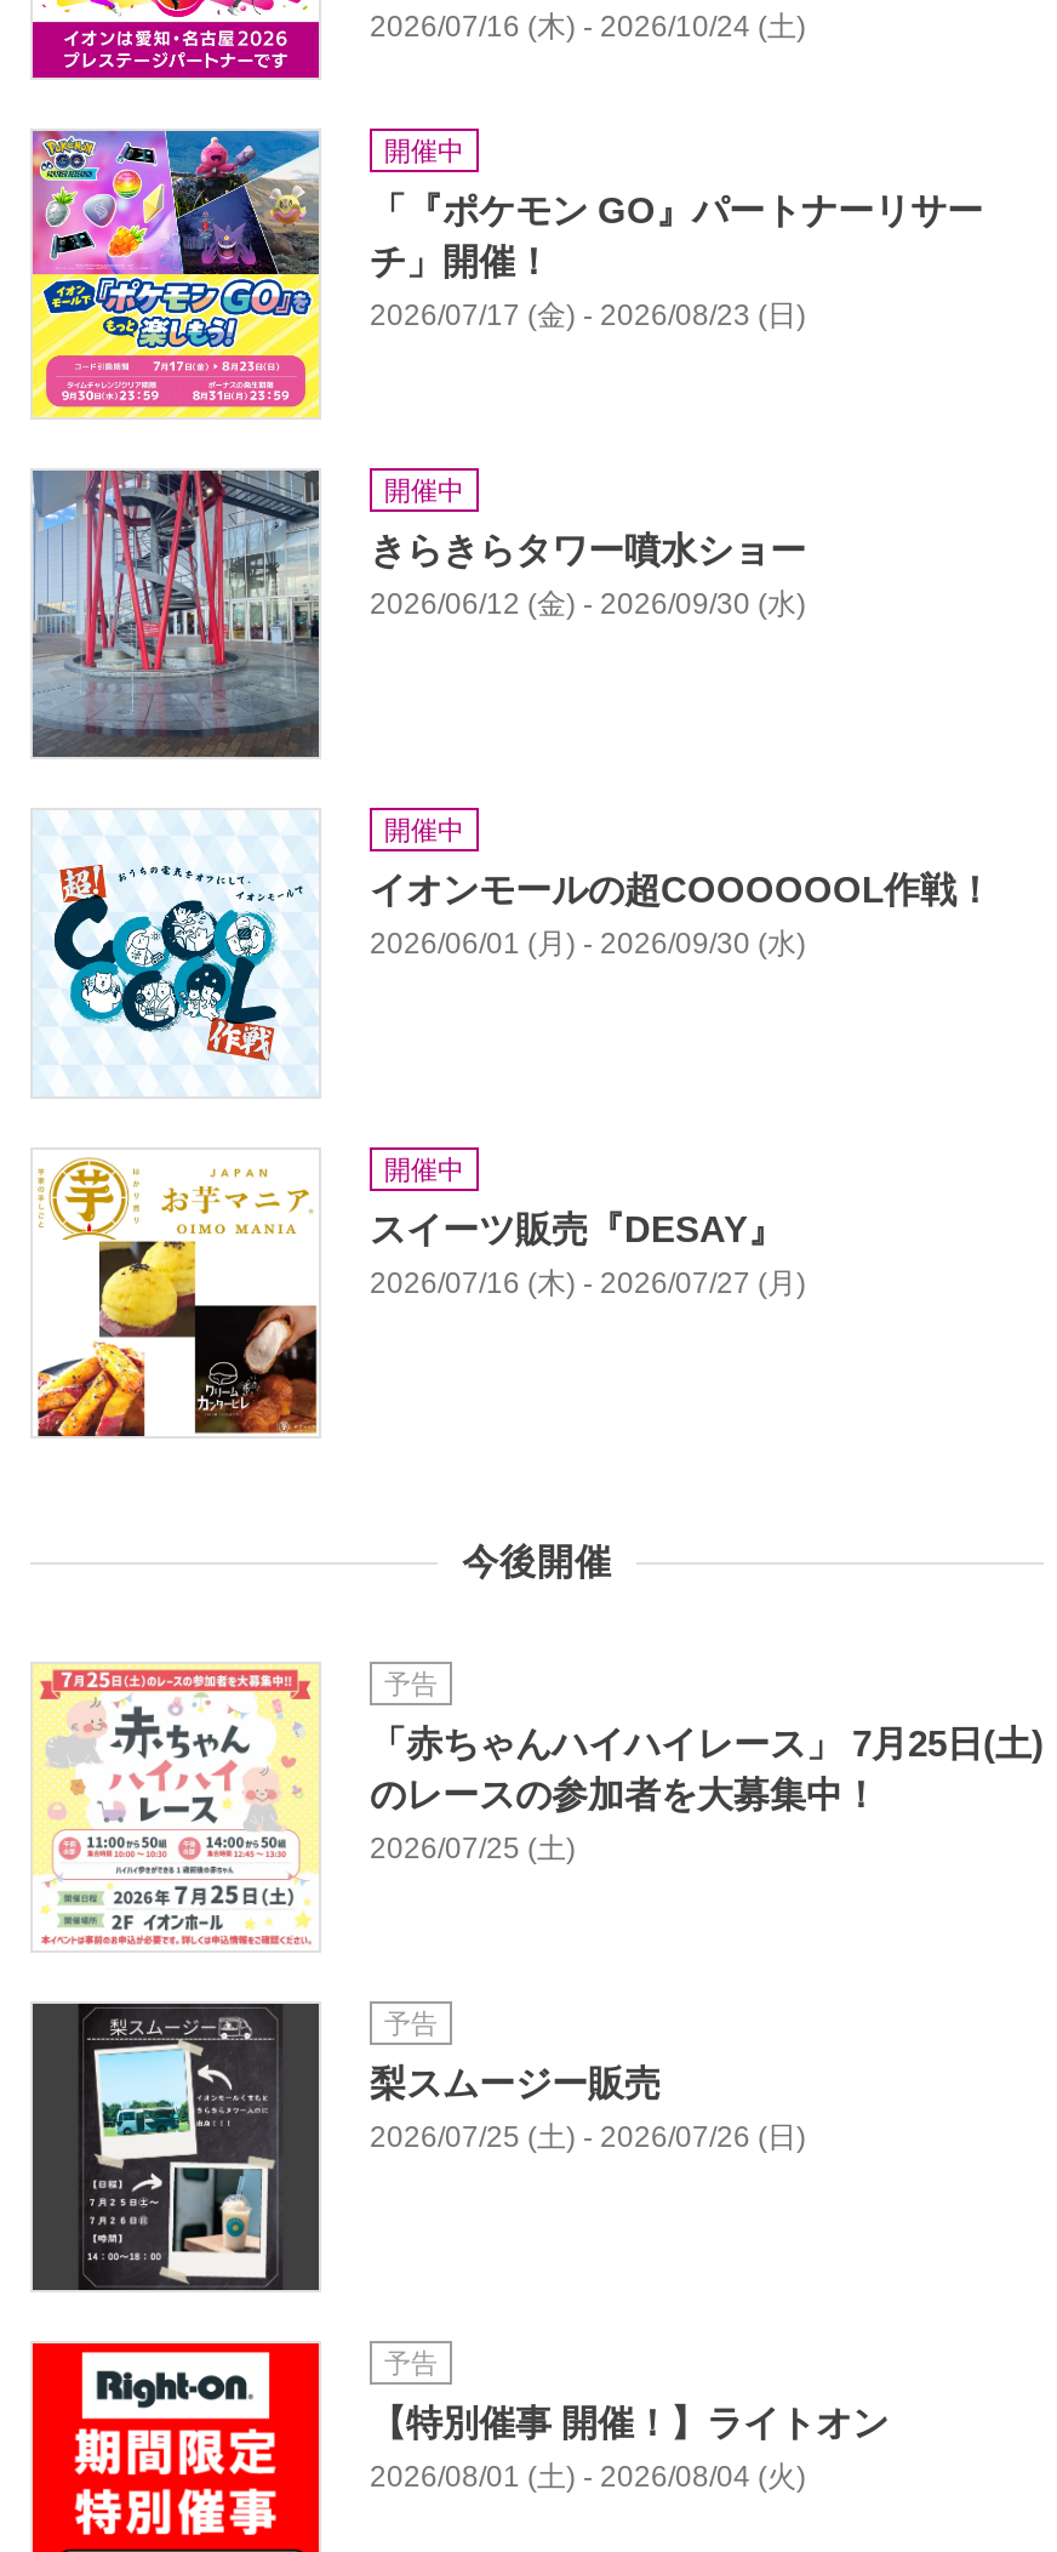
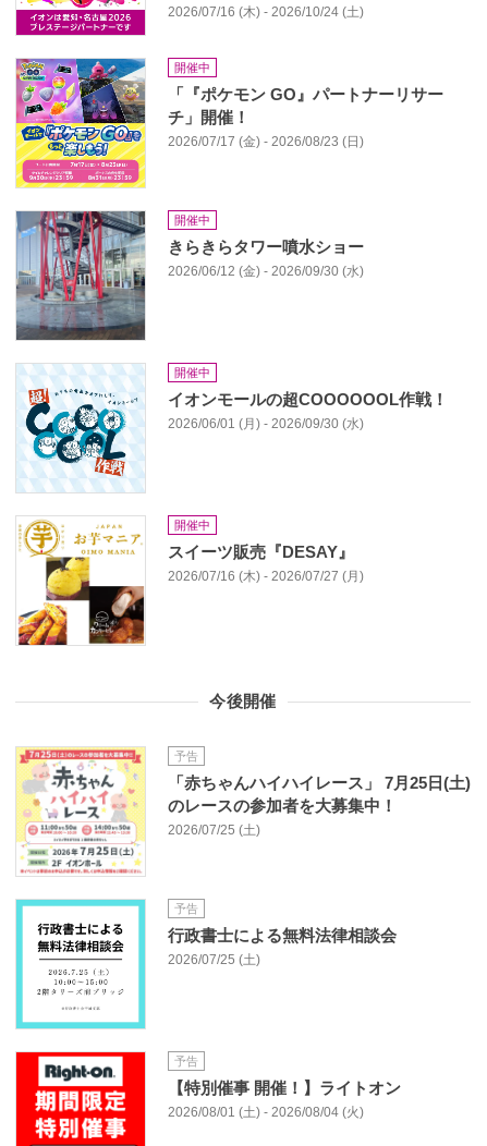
- [image]
- 梨スムージー販売
- 2026/07/25 (土) - 2026/07/26 (日)
+ [image]
+ 行政書士による無料法律相談会
+ 2026/07/25 (土)
